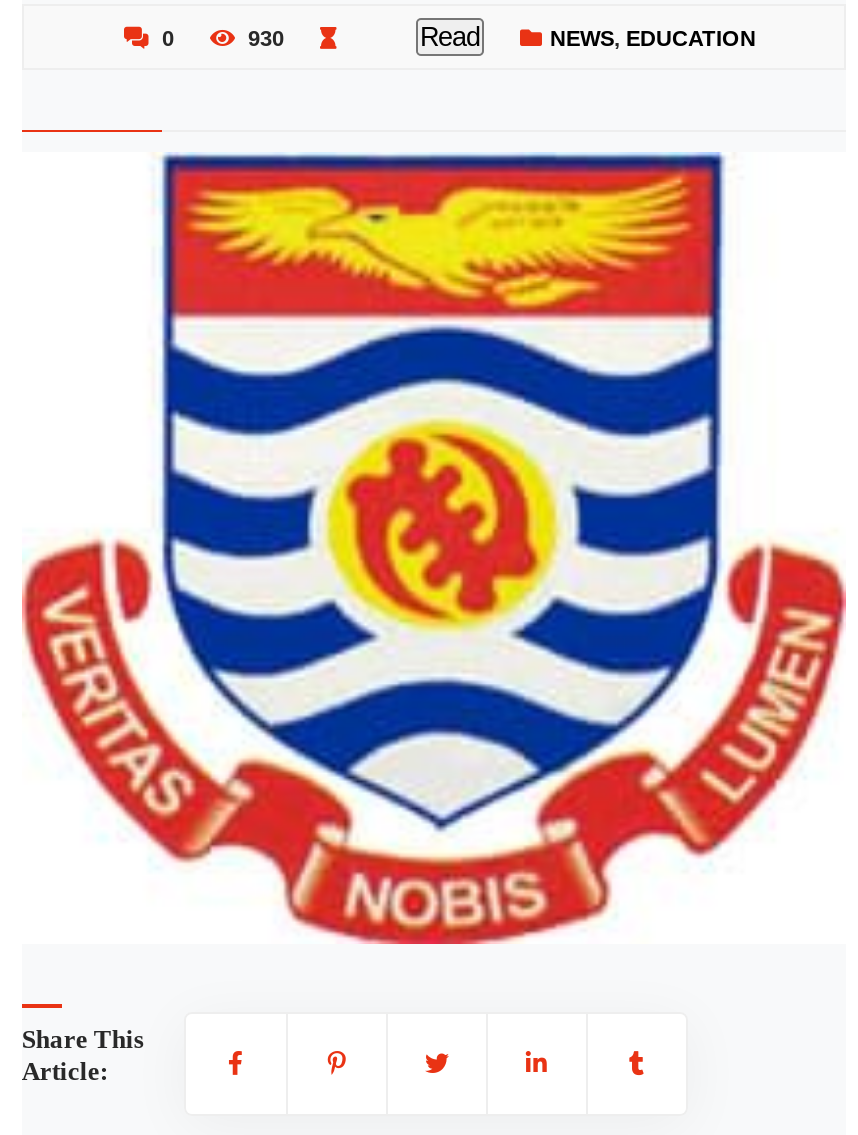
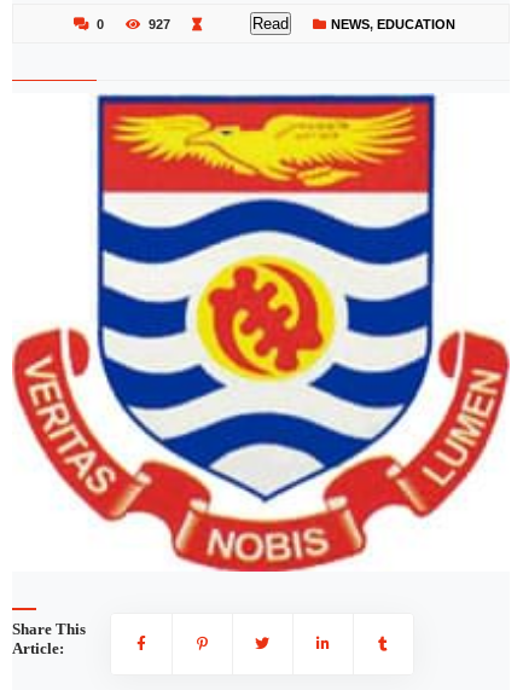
- 930
+ 927
